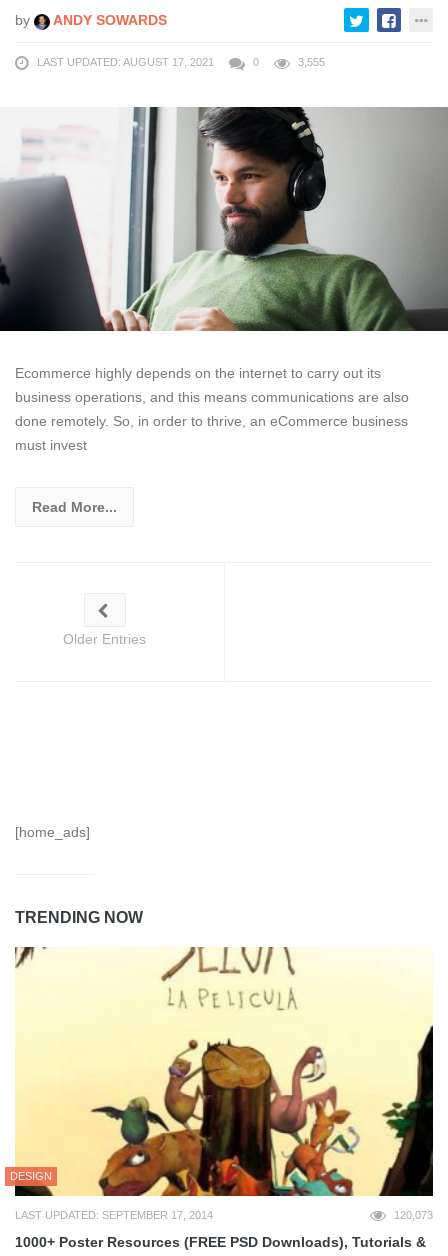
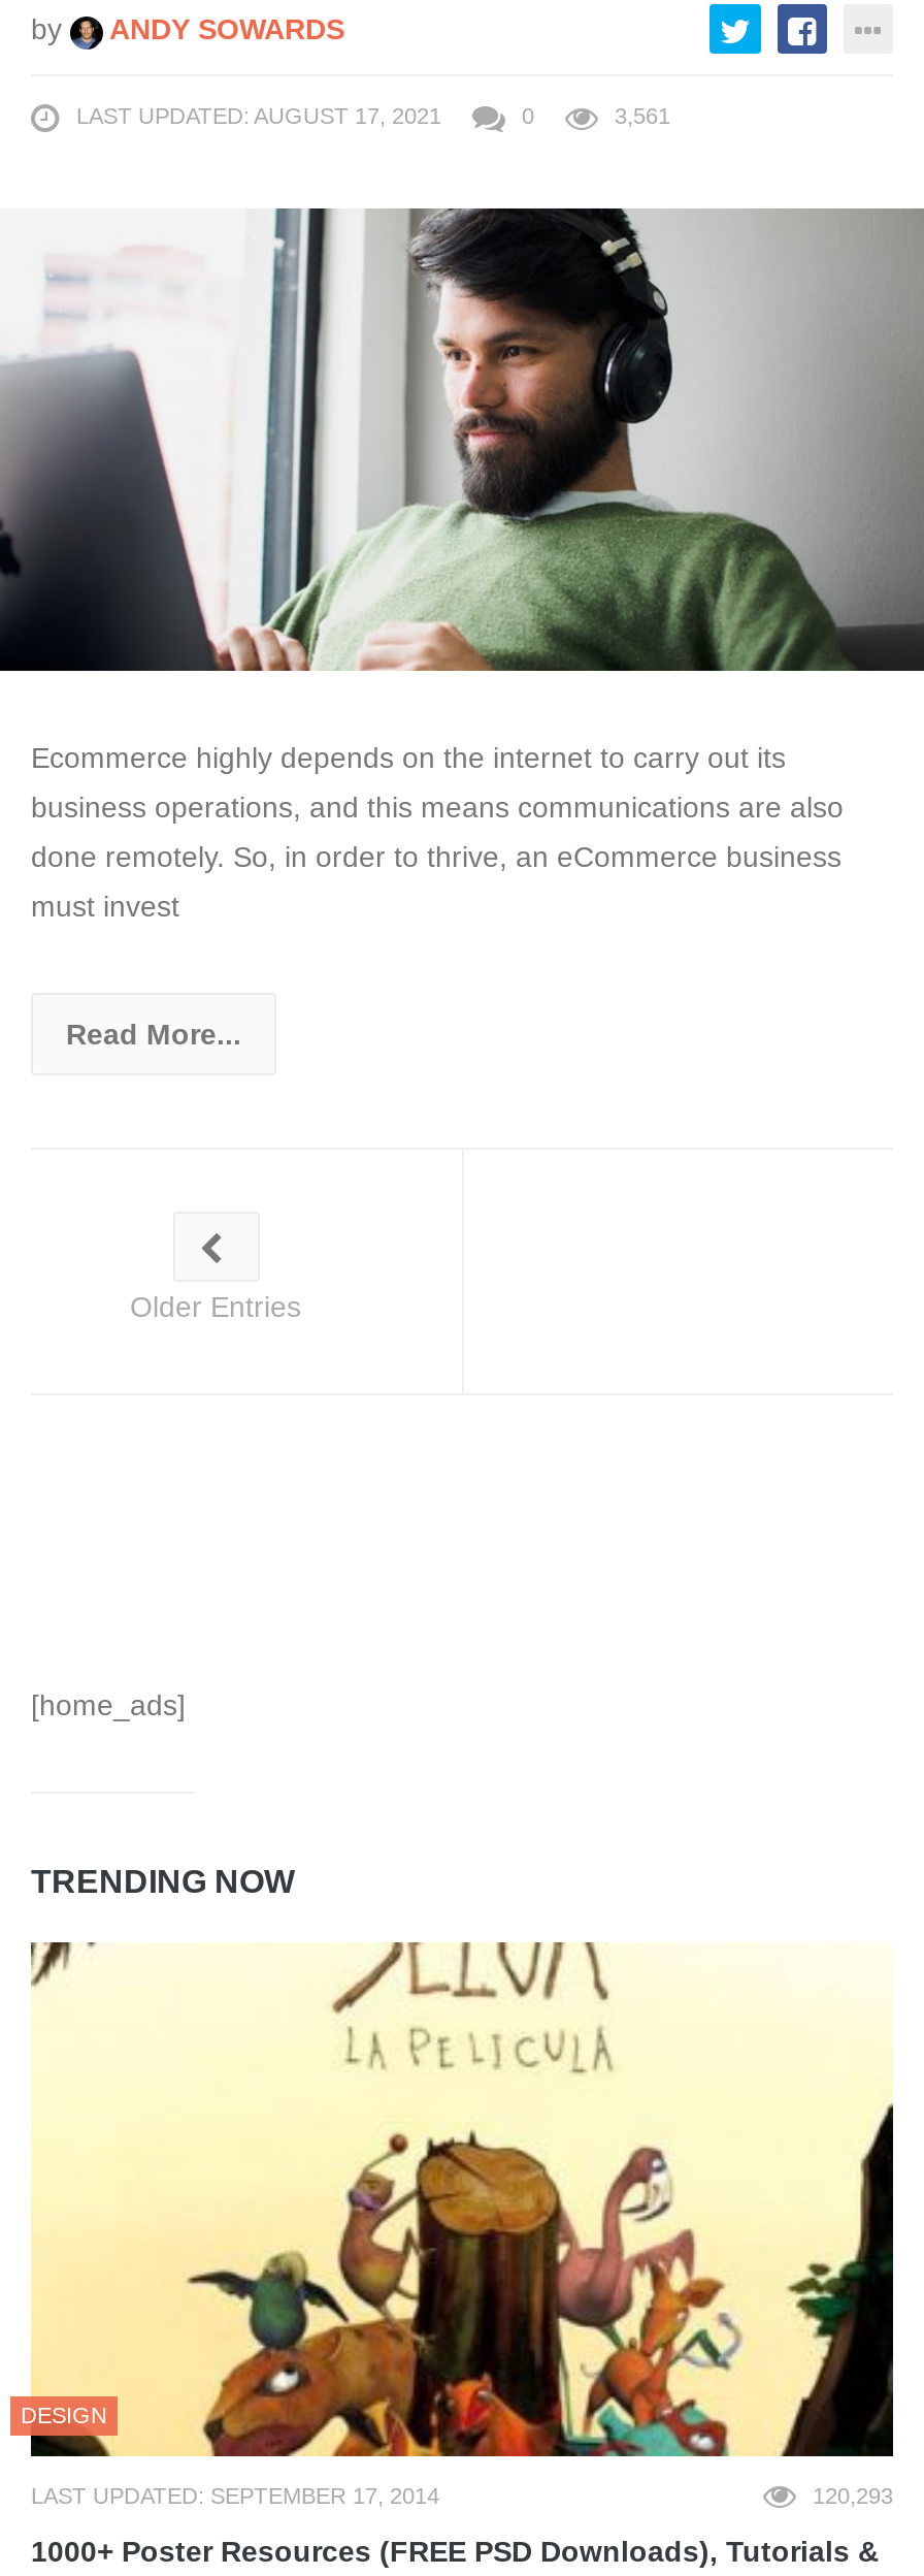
- 3,555
+ 3,561

- 120,073
+ 120,293
